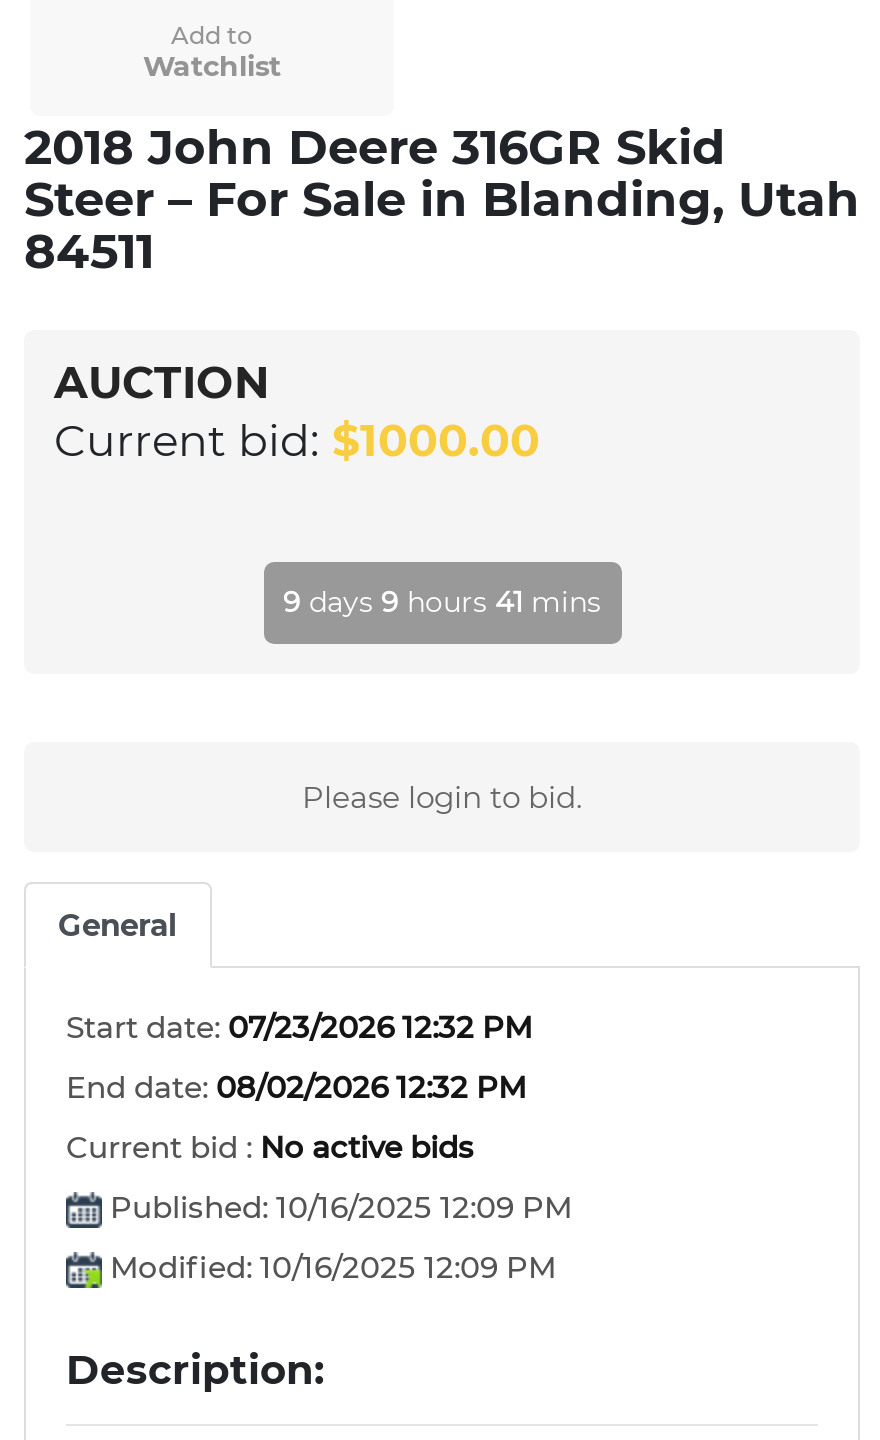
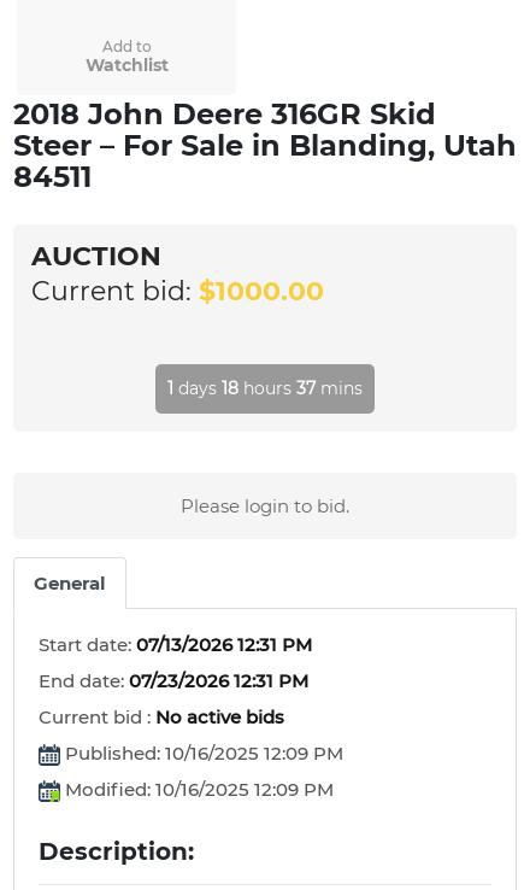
- 9 days 9 hours 41 mins
+ 1 days 18 hours 37 mins

- Start date: 07/23/2026 12:32 PM
+ Start date: 07/13/2026 12:31 PM

- End date: 08/02/2026 12:32 PM
+ End date: 07/23/2026 12:31 PM
